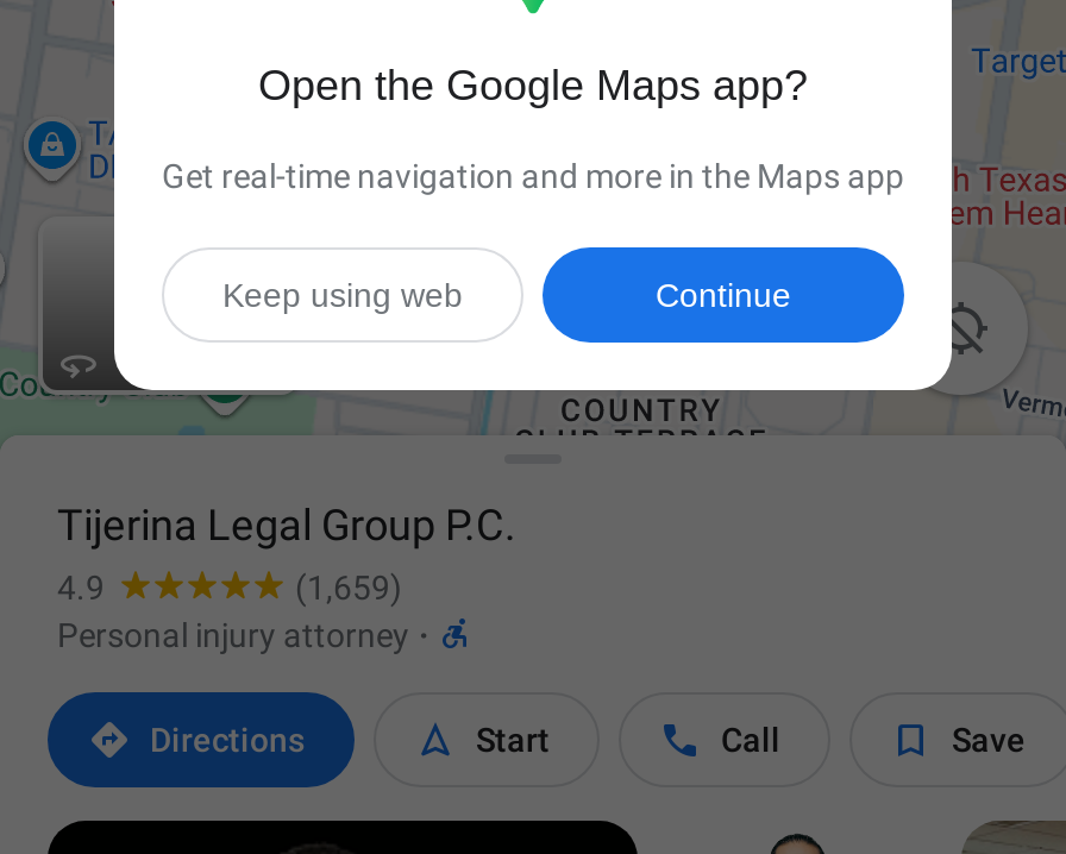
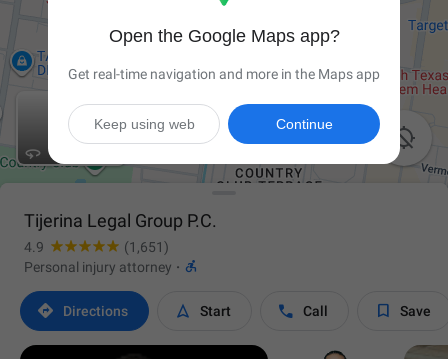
- (1,659)
+ (1,651)
